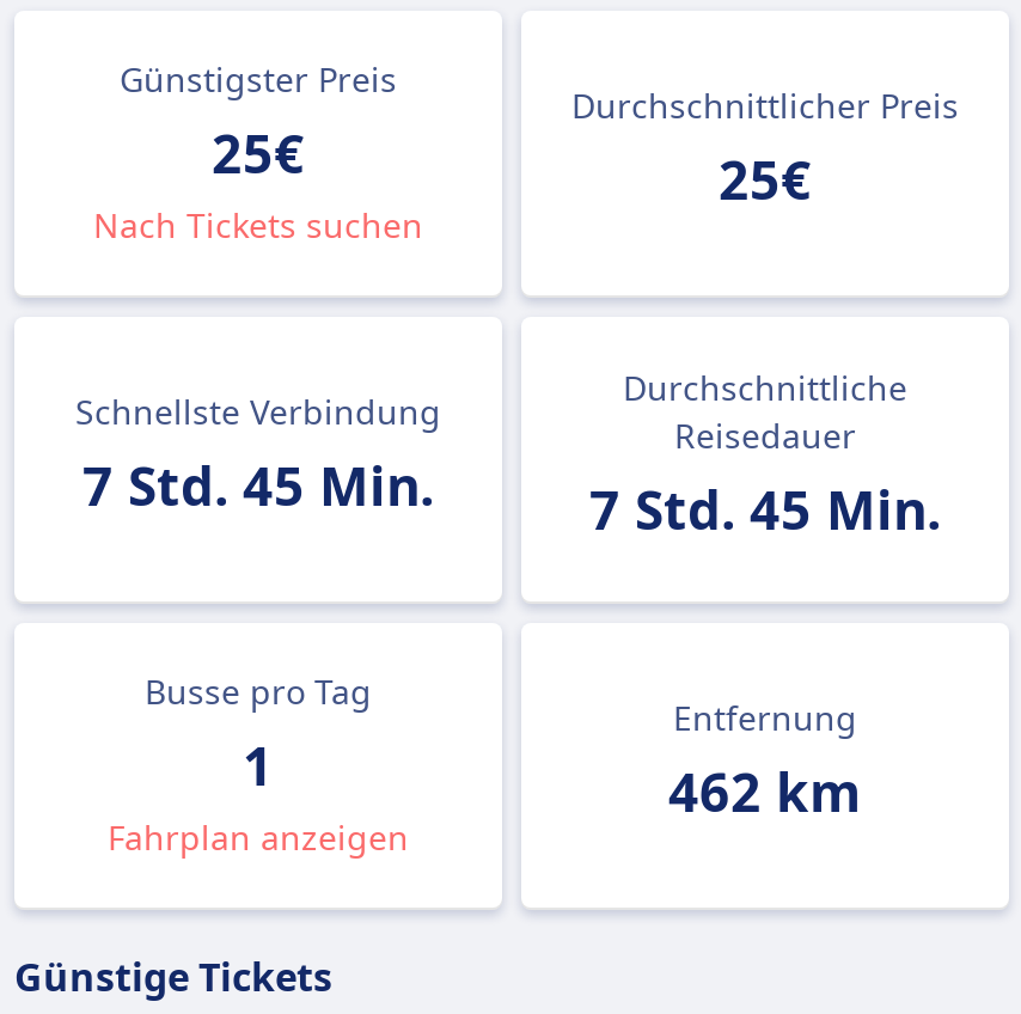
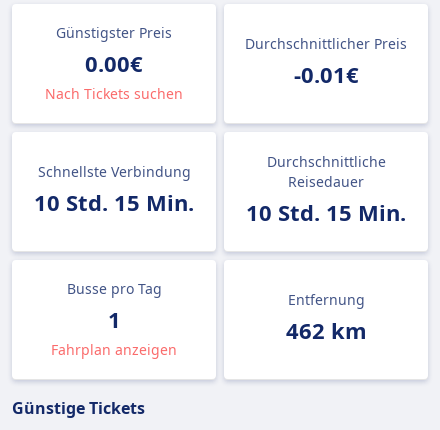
- 25€
+ 0.00€

- 25€
+ -0.01€

- 7 Std. 45 Min.
+ 10 Std. 15 Min.

- 7 Std. 45 Min.
+ 10 Std. 15 Min.
